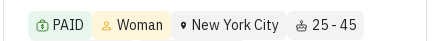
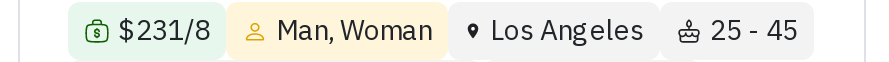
- PAID
- Woman
- New York City
+ $231/8
+ Man, Woman
+ Los Angeles
